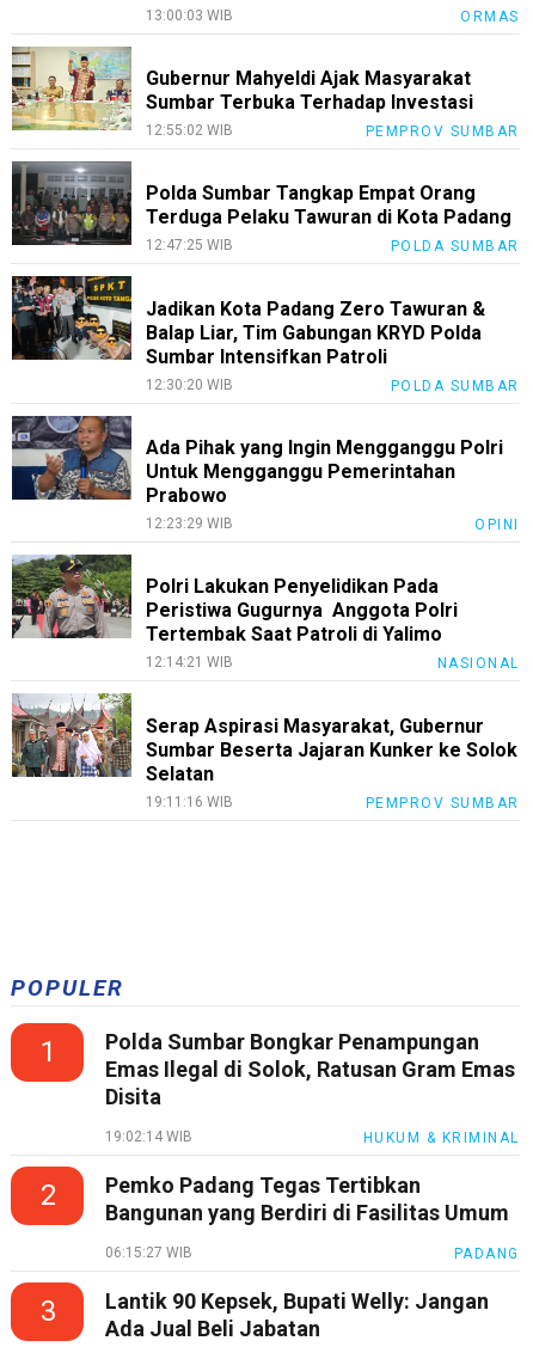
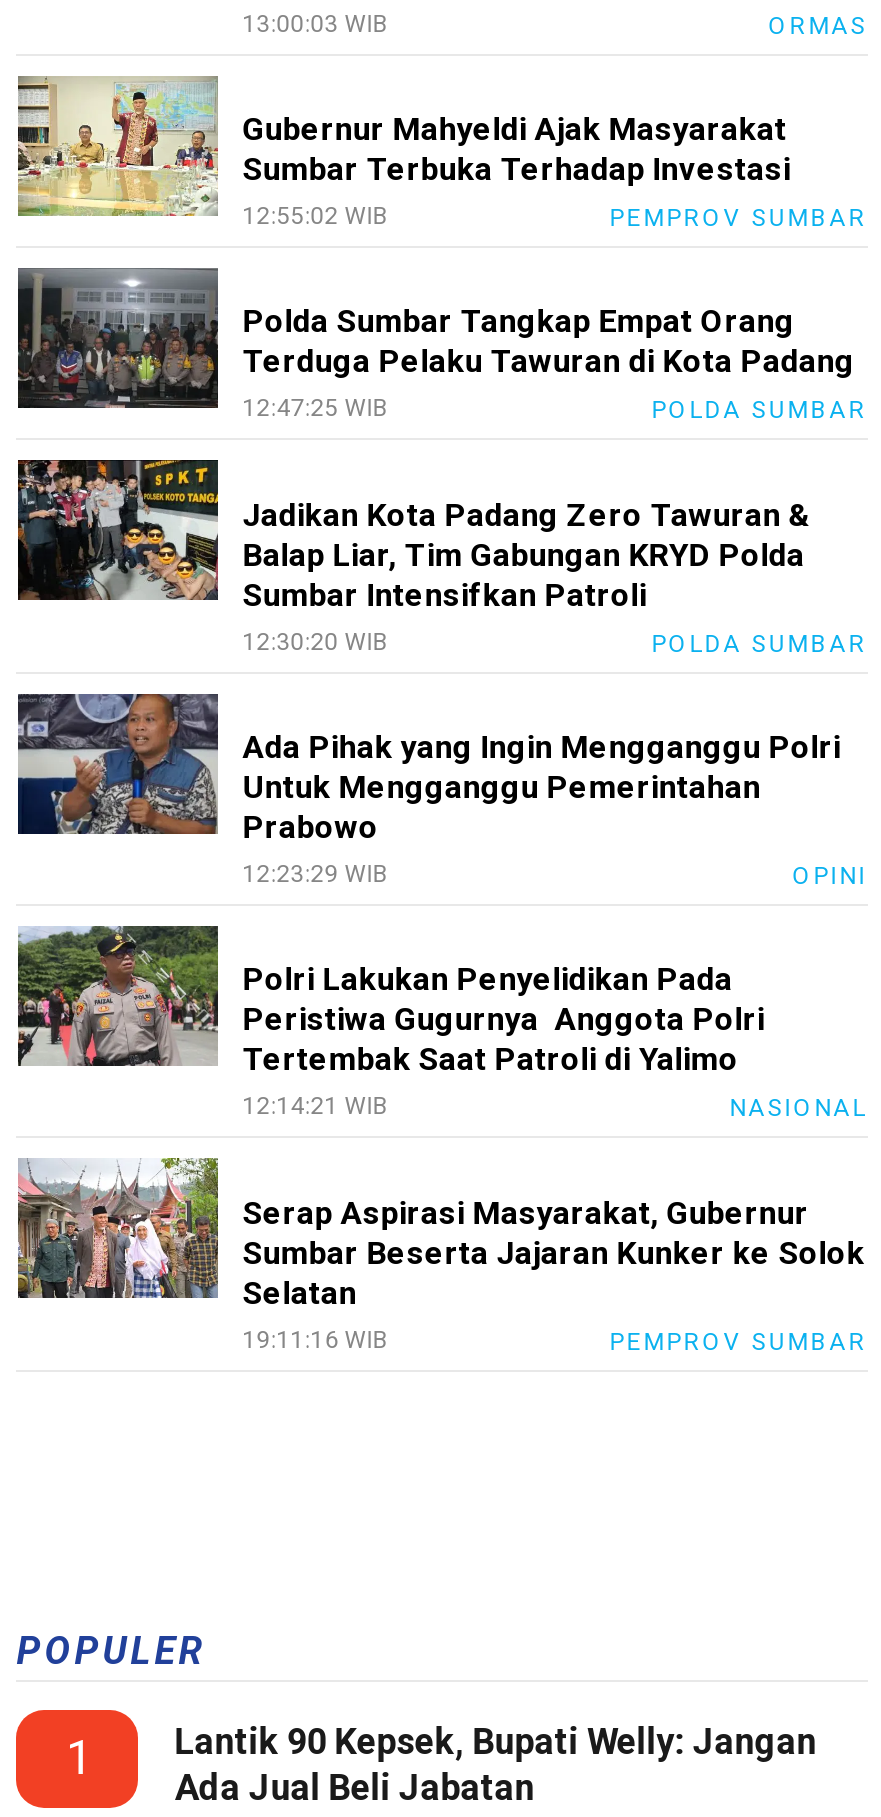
- Polda Sumbar Bongkar Penampungan
- Emas Ilegal di Solok, Ratusan Gram Emas
- Disita
- 19:02:14 WIB
- HUKUM & KRIMINAL
- 2
- Pemko Padang Tegas Tertibkan
- Bangunan yang Berdiri di Fasilitas Umum
- 06:15:27 WIB
- PADANG
- 3
